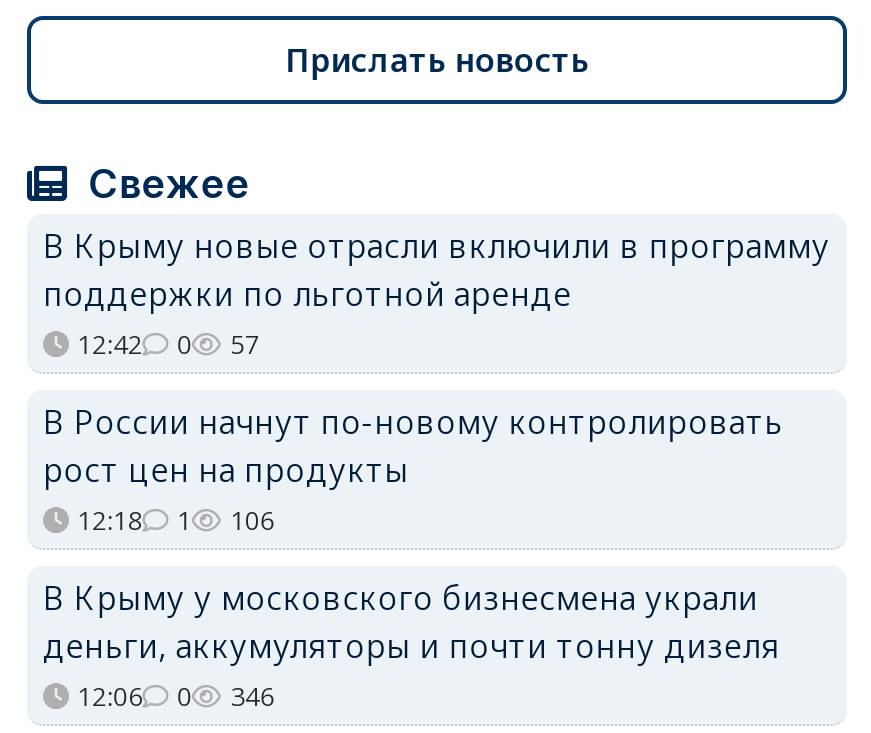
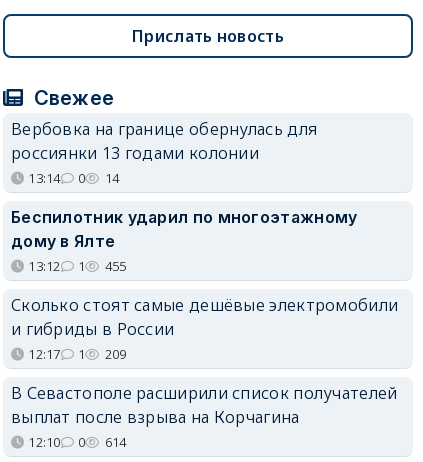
- В Крыму новые отрасли включили в программу
- поддержки по льготной аренде
- 12:42
+ Вербовка на границе обернулась для
+ россиянки 13 годами колонии
+ 13:14

- 57
+ 14

- В России начнут по-новому контролировать
- рост цен на продукты
- 12:18
+ Беспилотник ударил по многоэтажному
+ дому в Ялте
+ 13:12

- 106
- В Крыму у московского бизнесмена украли
- деньги, аккумуляторы и почти тонну дизеля
- 12:06
+ 455
+ Сколько стоят самые дешёвые электромобили
+ и гибриды в России
+ 12:17
+ 1
+ 209
+ В Севастополе расширили список получателей
+ выплат после взрыва на Корчагина
+ 12:10

- 346
+ 614
